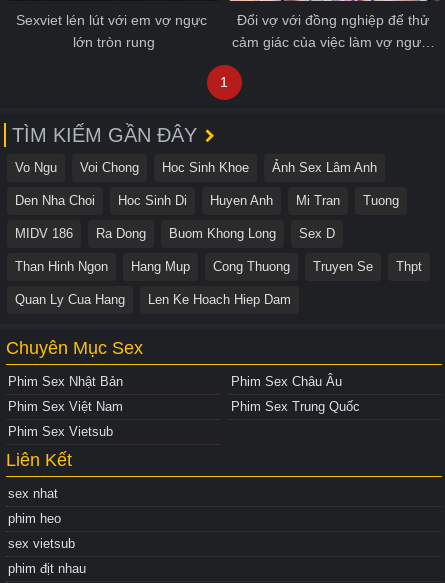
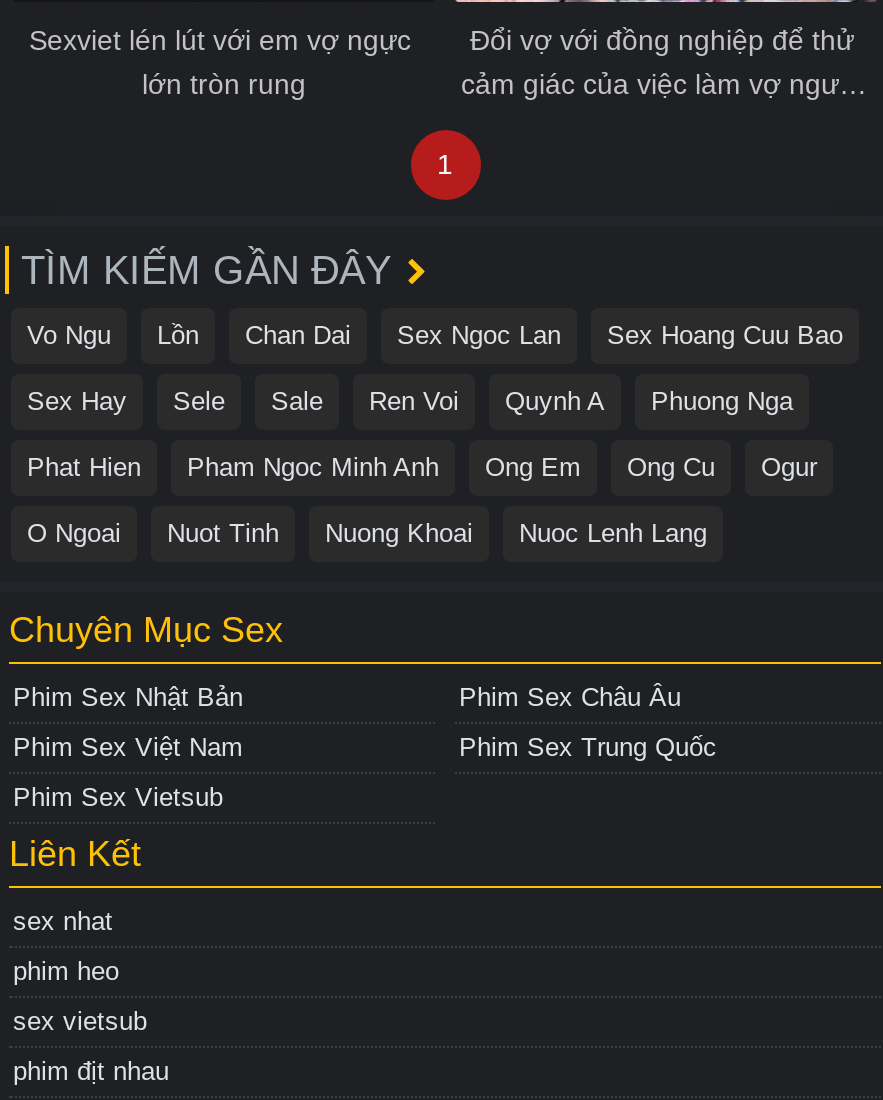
- Voi Chong
- Hoc Sinh Khoe
- Ảnh Sex Lâm Anh
- Den Nha Choi
- Hoc Sinh Di
- Huyen Anh
- Mi Tran
- Tuong
- MIDV 186
- Ra Dong
- Buom Khong Long
- Sex D
- Than Hinh Ngon
- Hang Mup
- Cong Thuong
- Truyen Se
- Thpt
- Quan Ly Cua Hang
- Len Ke Hoach Hiep Dam
+ Lồn
+ Chan Dai
+ Sex Ngoc Lan
+ Sex Hoang Cuu Bao
+ Sex Hay
+ Sele
+ Sale
+ Ren Voi
+ Quynh A
+ Phuong Nga
+ Phat Hien
+ Pham Ngoc Minh Anh
+ Ong Em
+ Ong Cu
+ Ogur
+ O Ngoai
+ Nuot Tinh
+ Nuong Khoai
+ Nuoc Lenh Lang
